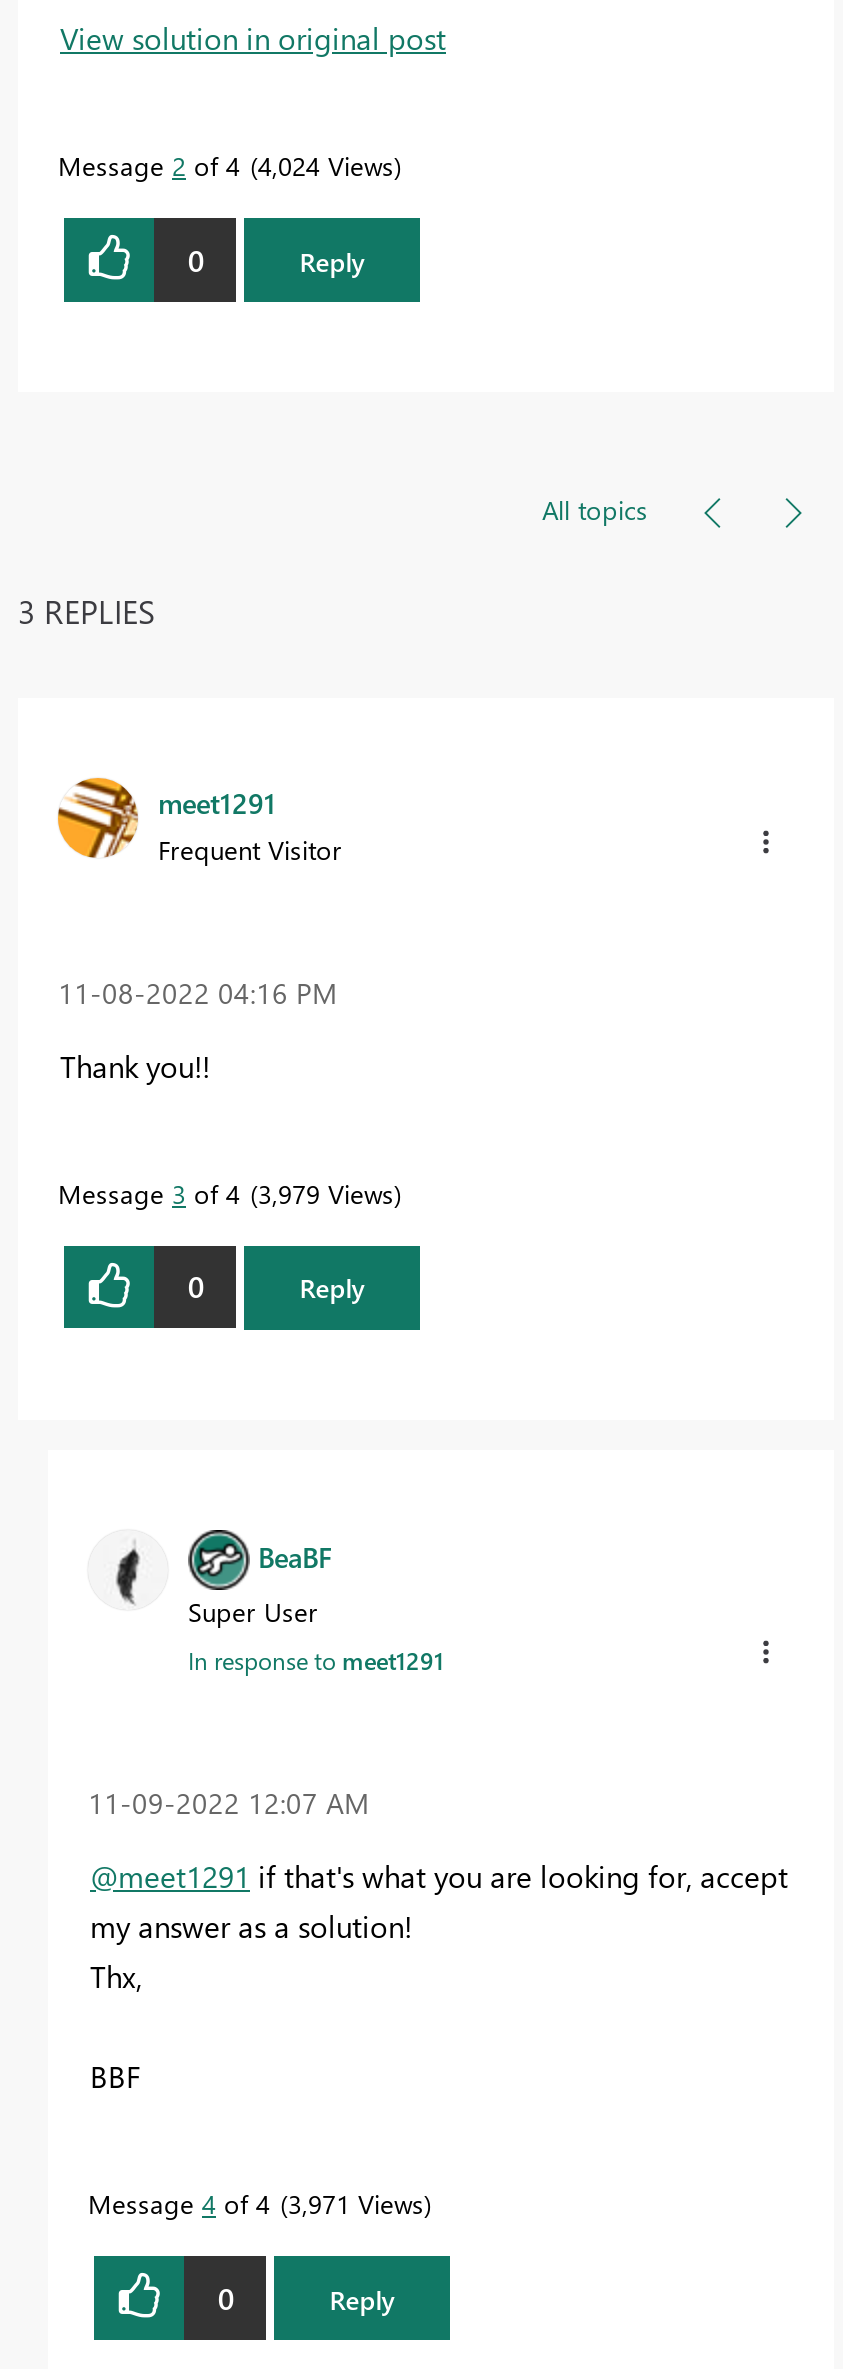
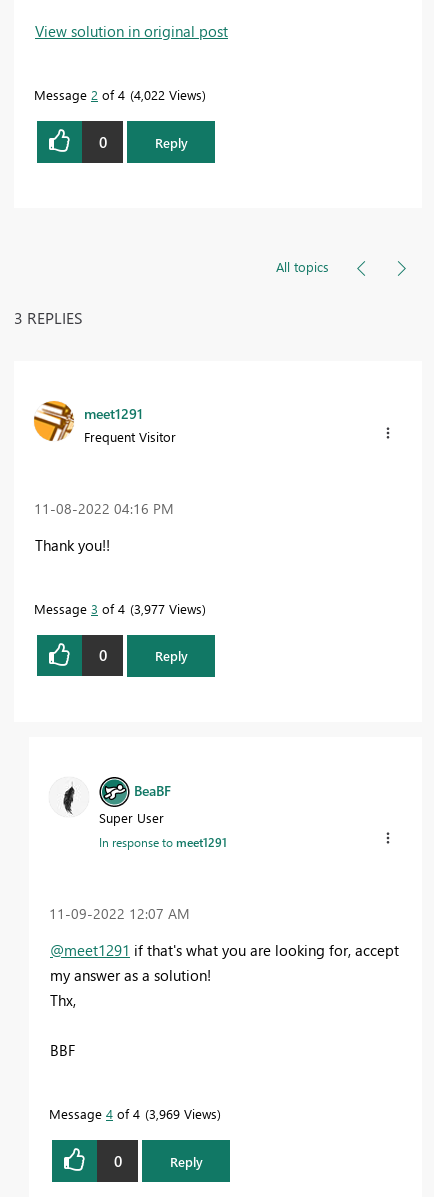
- Message 2 of 4 4,024 Views
+ Message 2 of 4 4,022 Views

- Message 3 of 4 3,979 Views
+ Message 3 of 4 3,977 Views

- Message 4 of 4 3,971 Views
+ Message 4 of 4 3,969 Views
